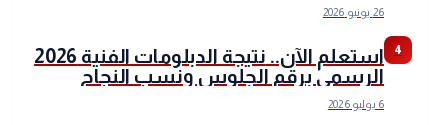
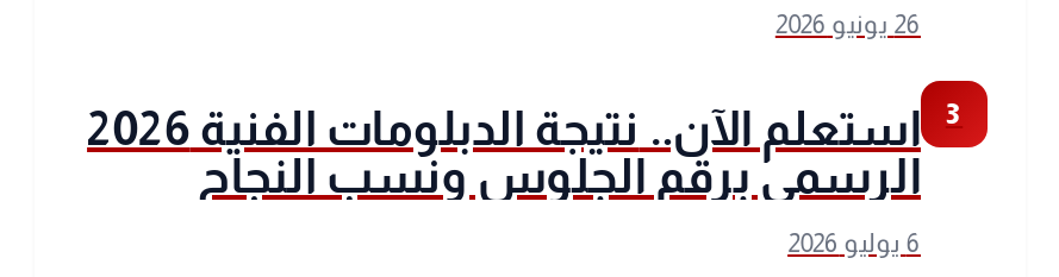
- 4
+ 3
